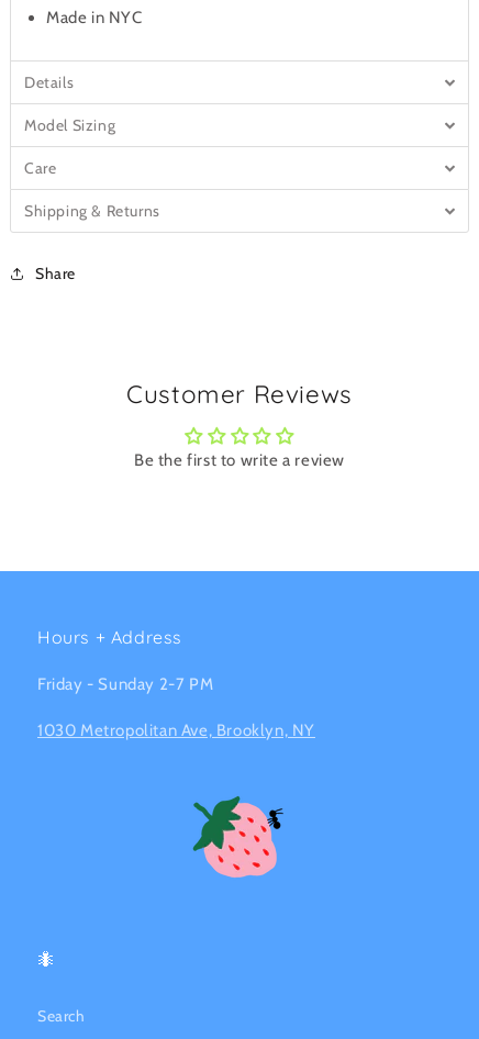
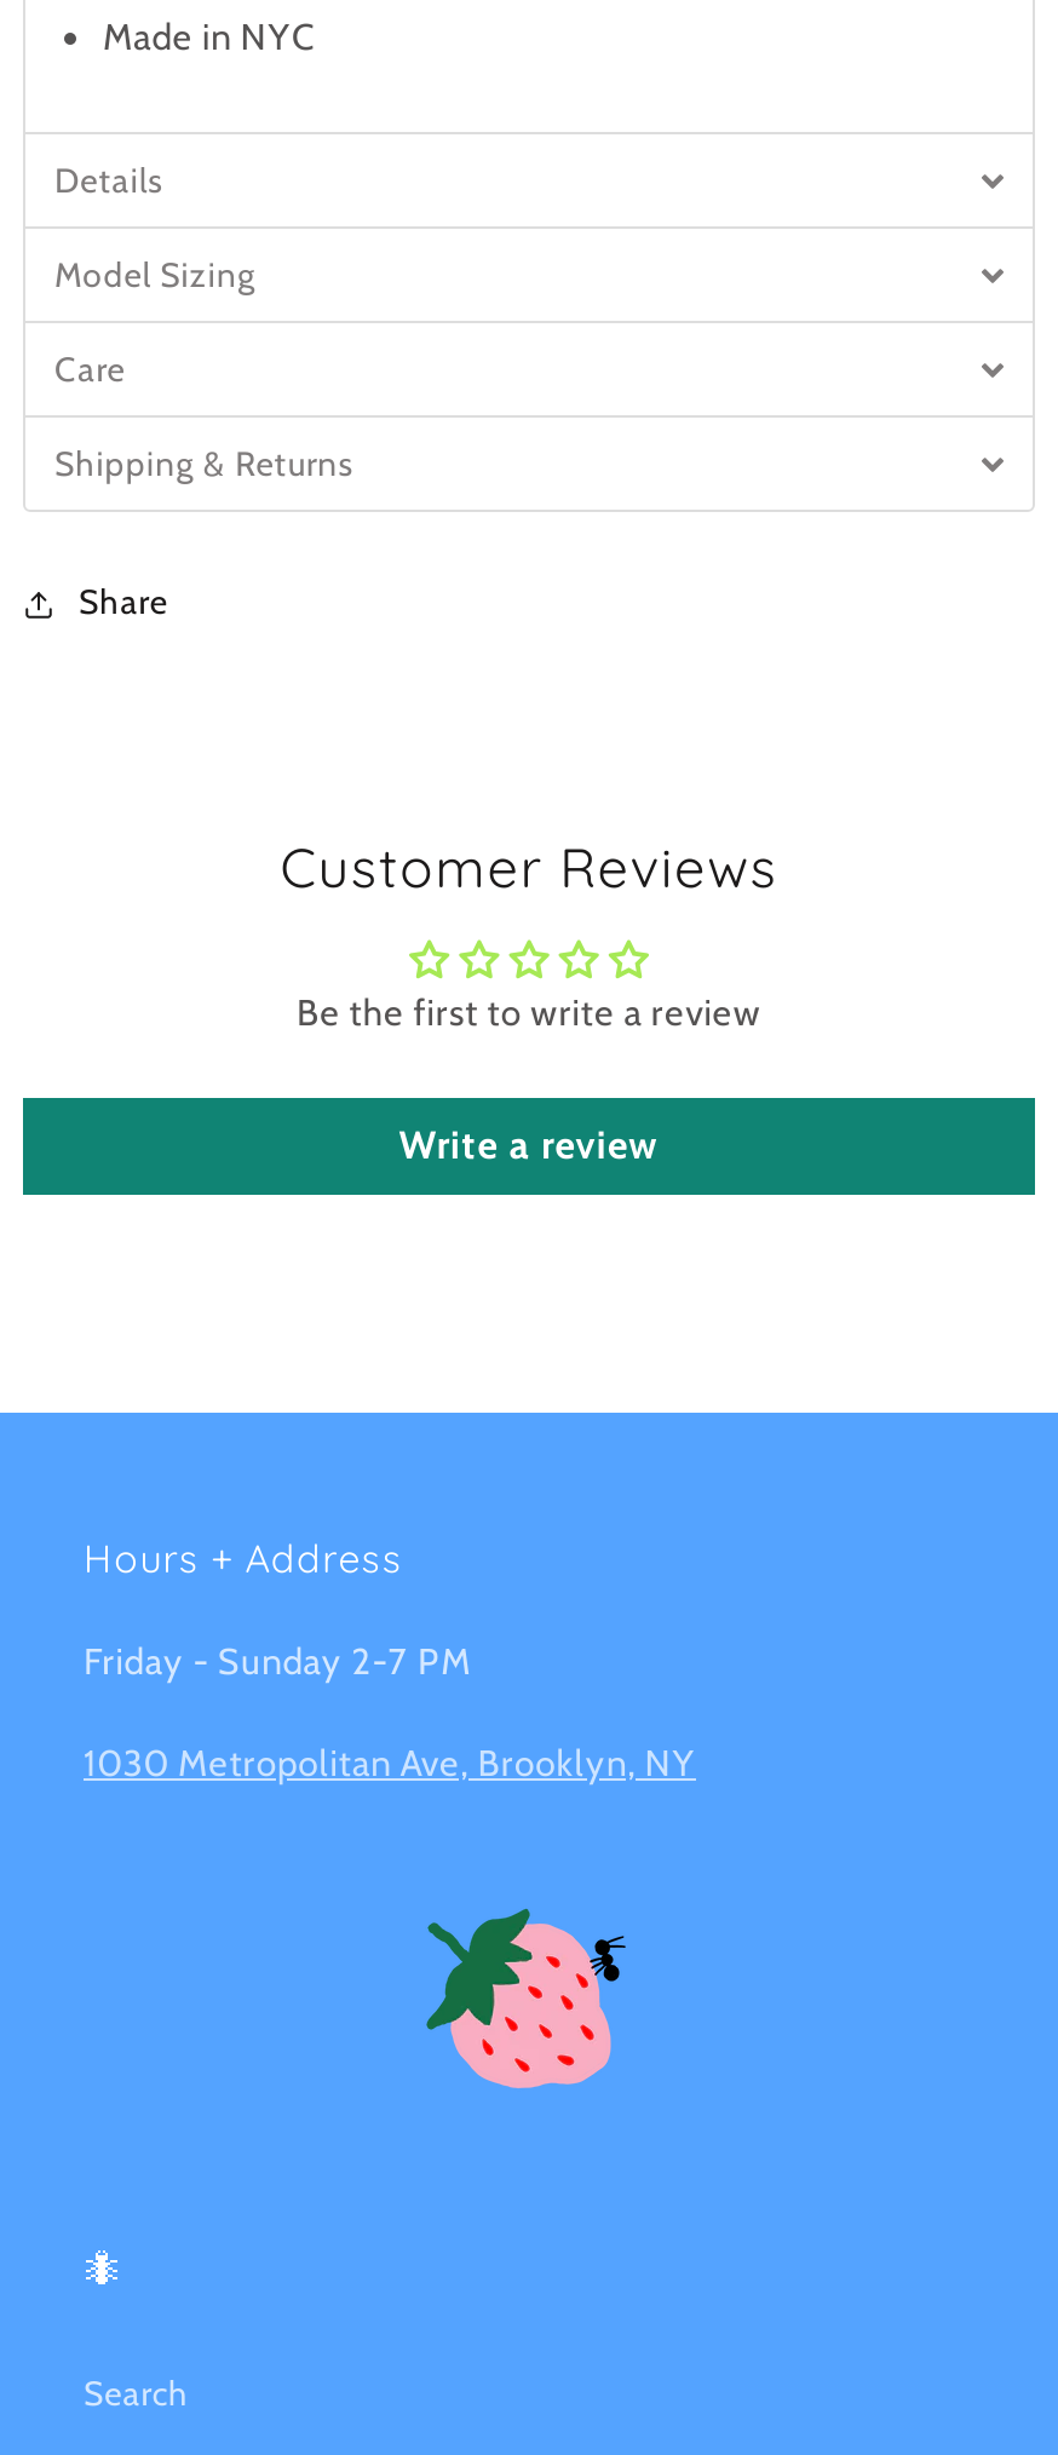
+ Write a review
